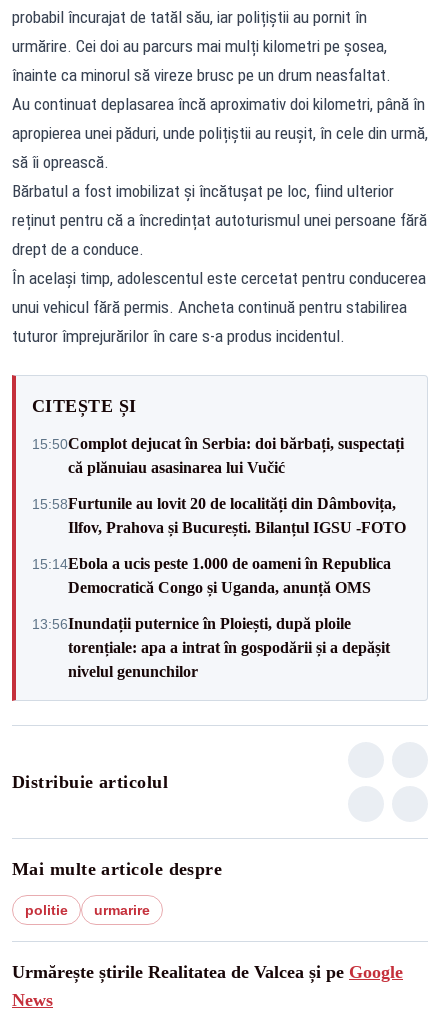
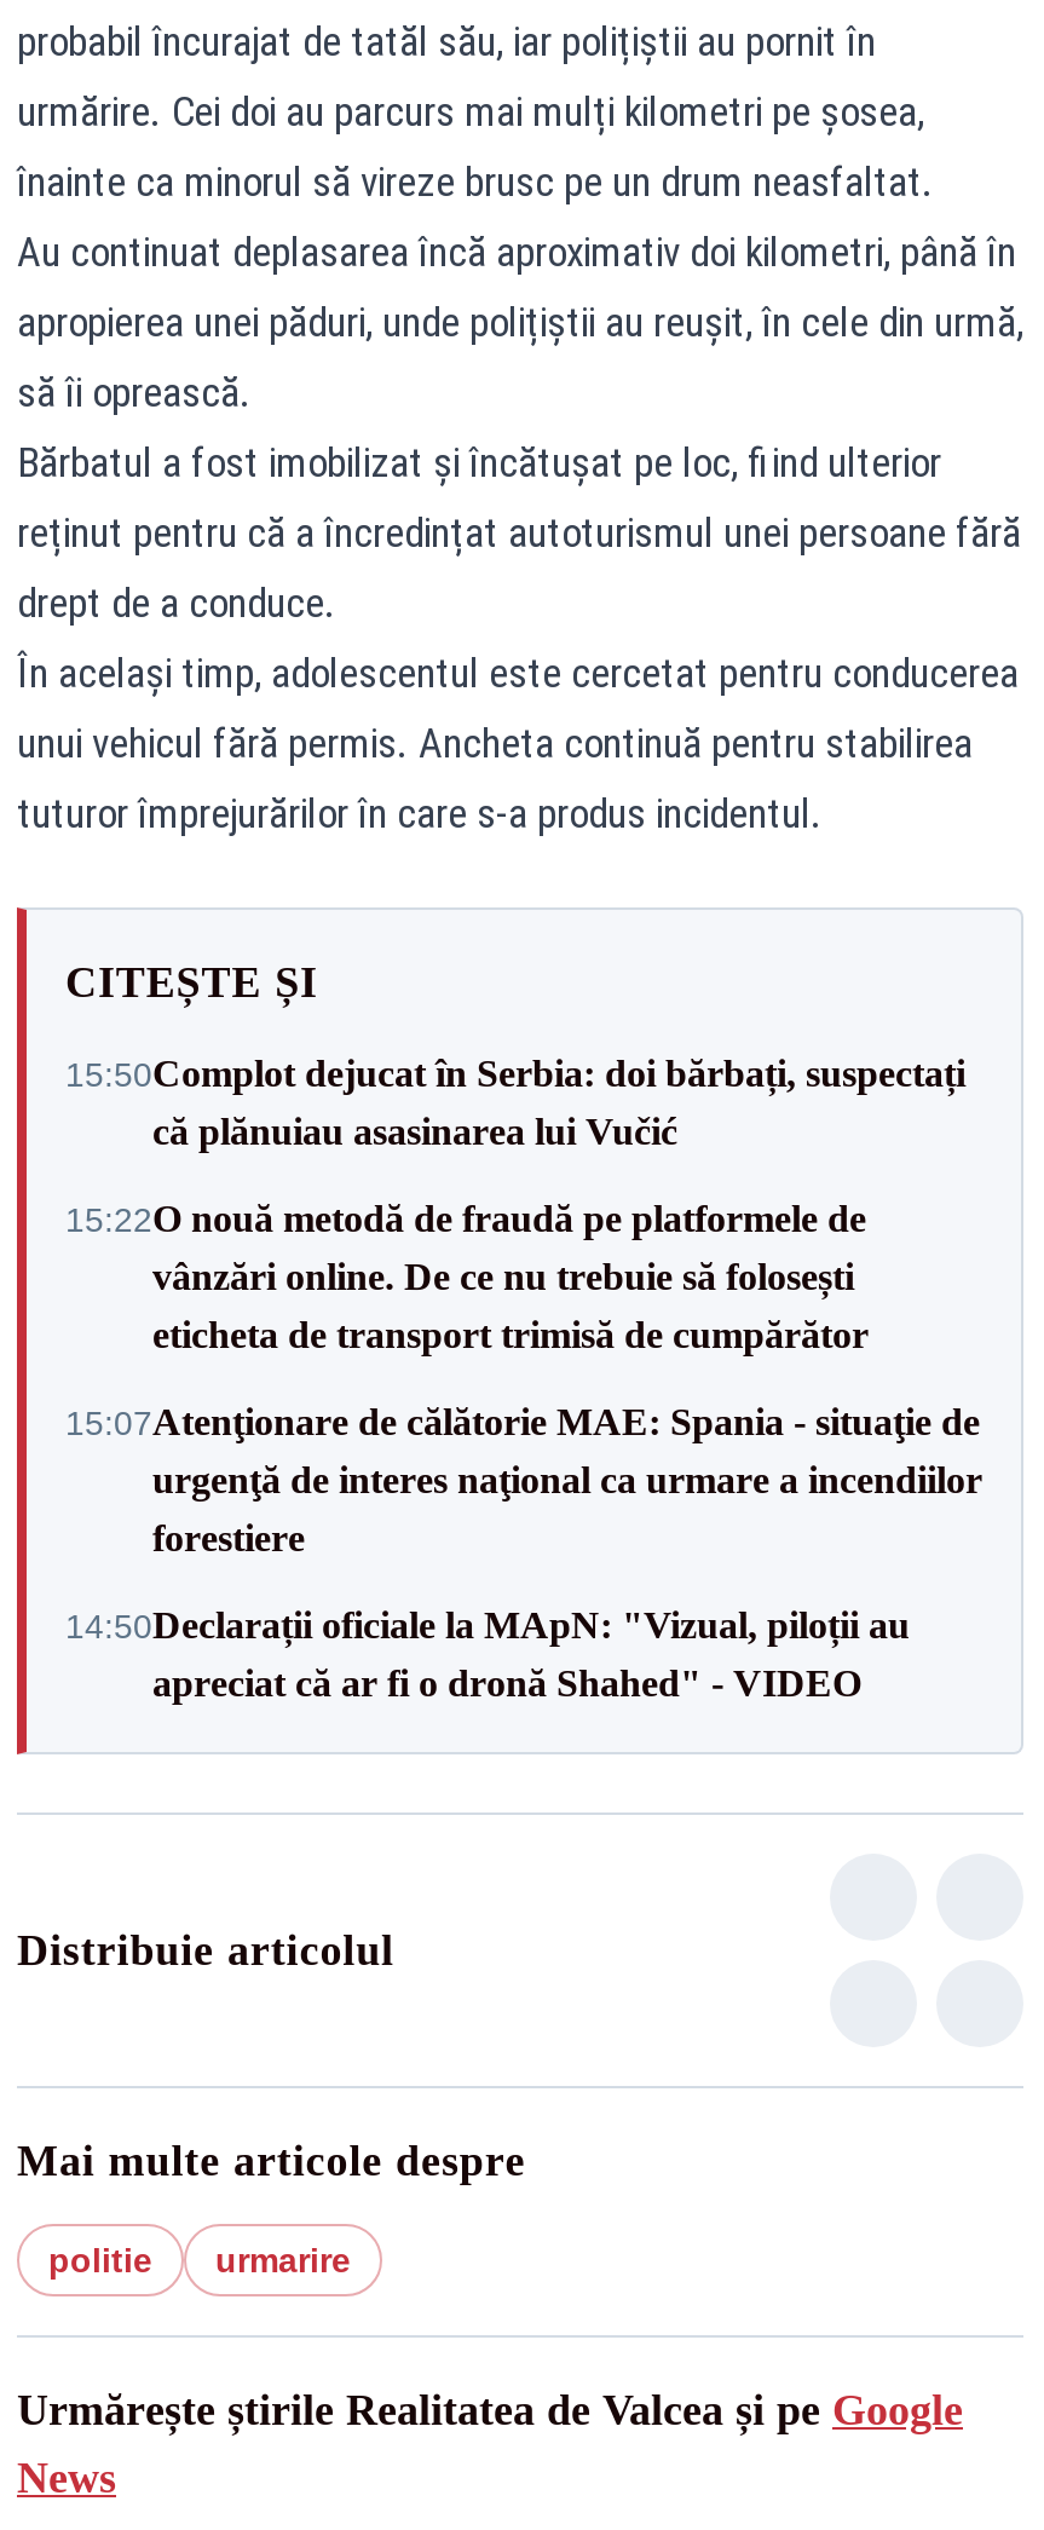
- 15:58Furtunile au lovit 20 de localități din Dâmbovița,
- Ilfov, Prahova și București. Bilanțul IGSU -FOTO
+ 15:22O nouă metodă de fraudă pe platformele de
+ vânzări online. De ce nu trebuie să folosești
+ eticheta de transport trimisă de cumpărător

- 15:14Ebola a ucis peste 1.000 de oameni în Republica
- Democratică Congo și Uganda, anunță OMS
+ 15:07Atenţionare de călătorie MAE: Spania - situaţie de
+ urgenţă de interes naţional ca urmare a incendiilor
+ forestiere

- 13:56Inundații puternice în Ploiești, după ploile
- torențiale: apa a intrat în gospodării și a depășit
- nivelul genunchilor
+ 14:50Declarații oficiale la MApN: "Vizual, piloții au
+ apreciat că ar fi o dronă Shahed" - VIDEO
